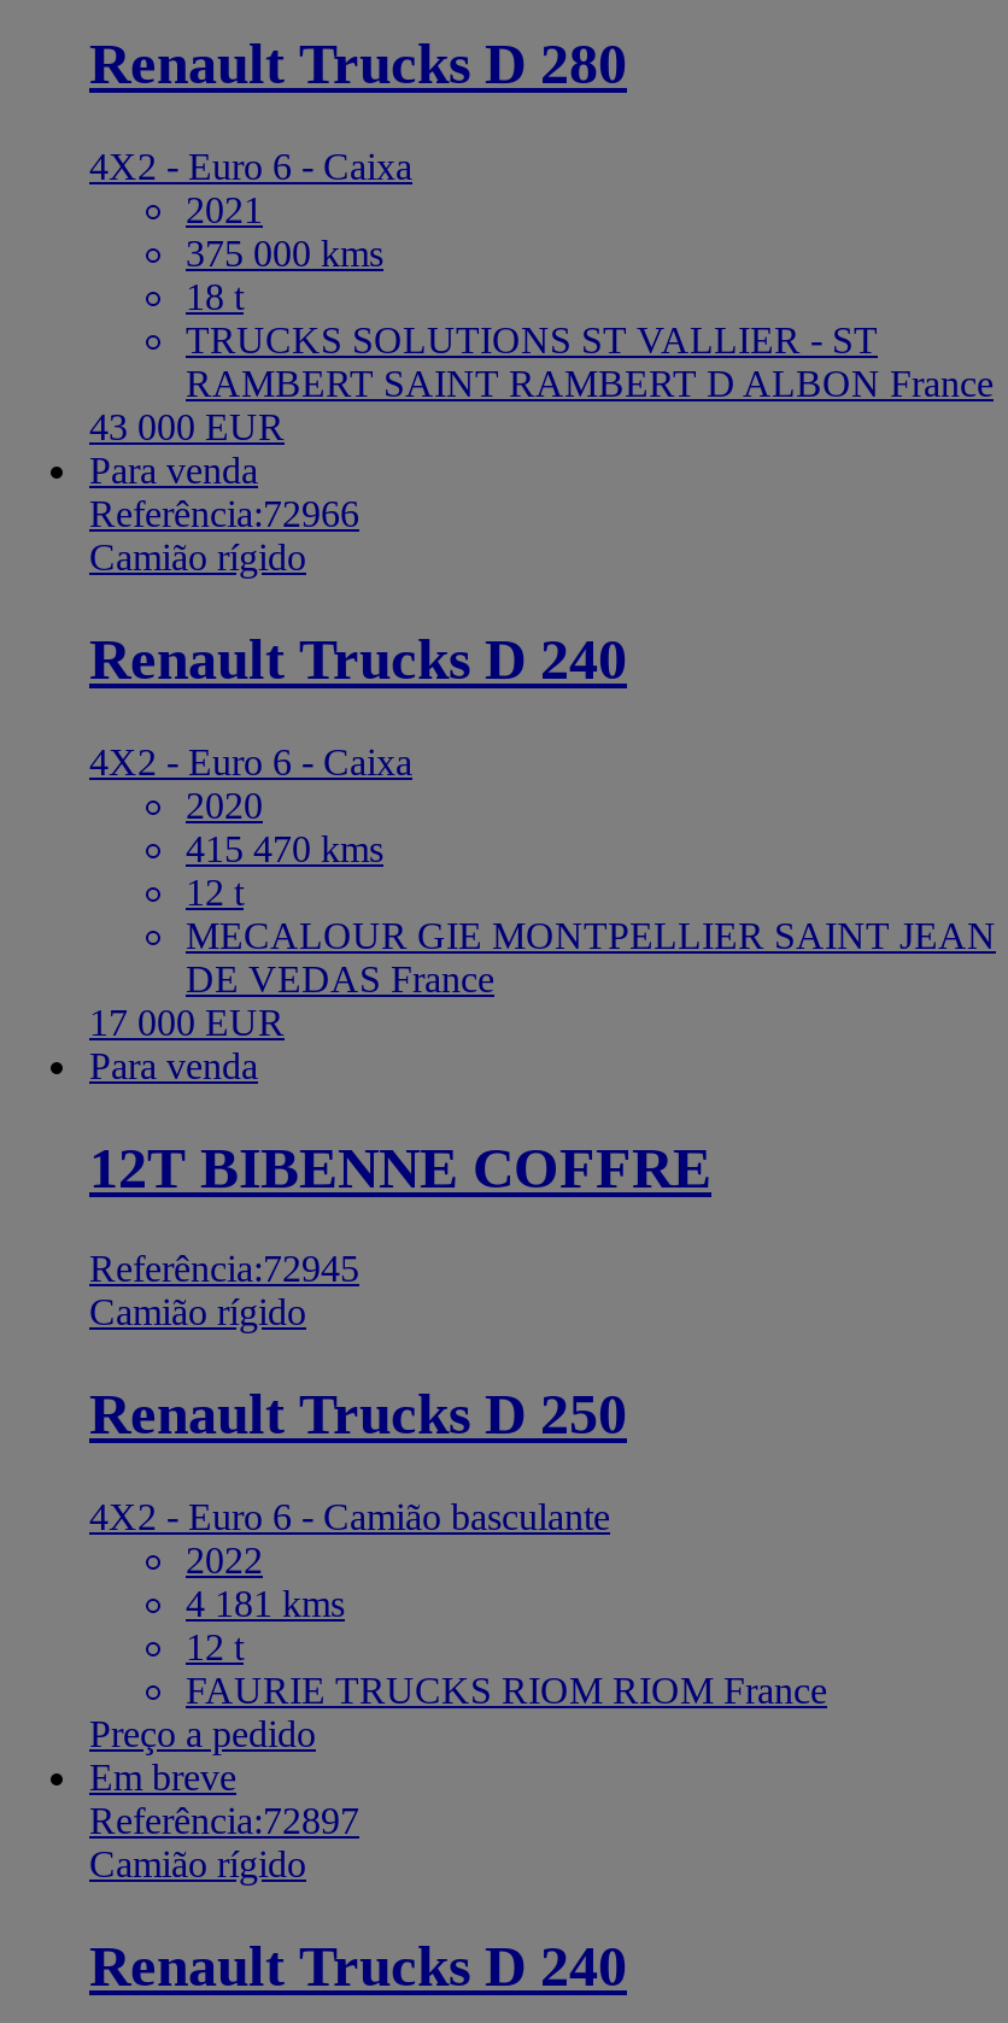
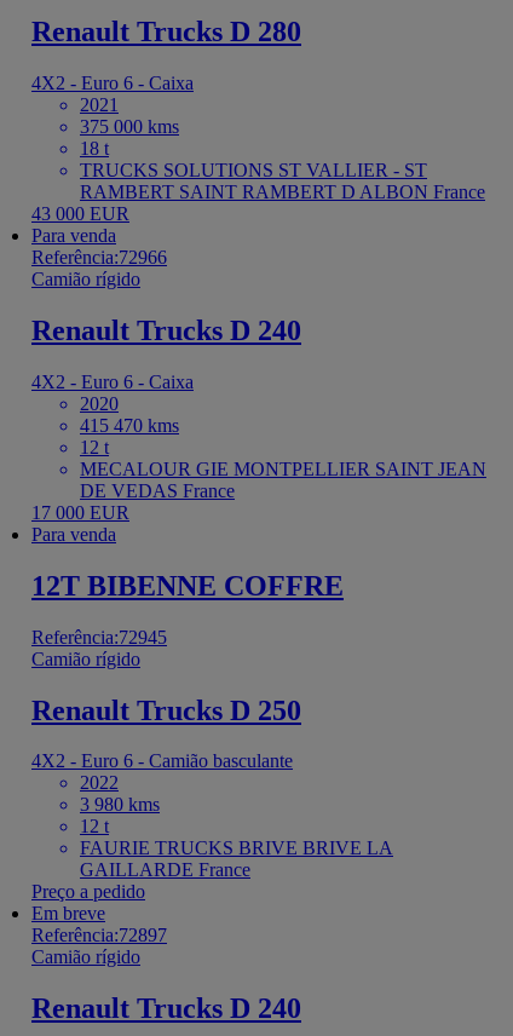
- 4 181 kms
+ 3 980 kms

- FAURIE TRUCKS RIOM RIOM France
+ FAURIE TRUCKS BRIVE BRIVE LA
+ GAILLARDE France
